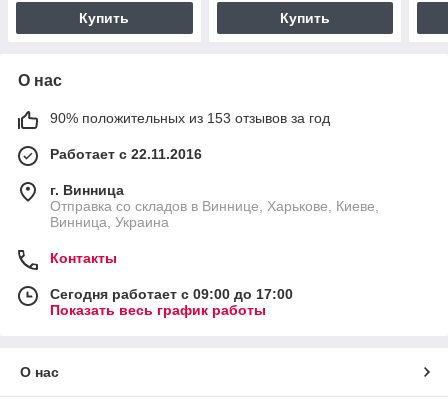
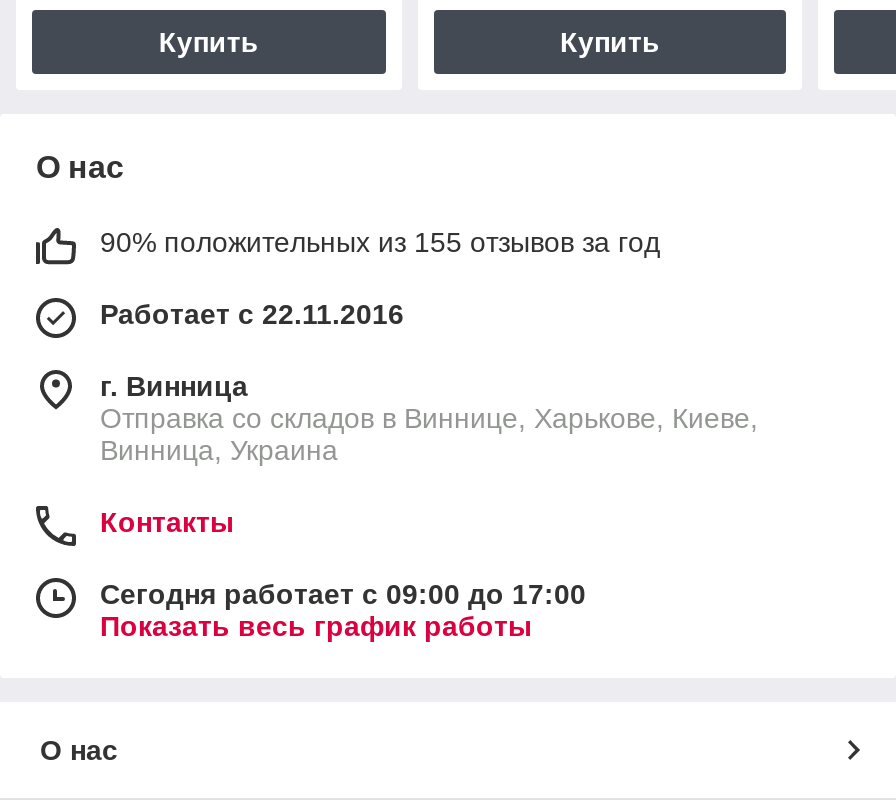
- 90% положительных из 153 отзывов за год
+ 90% положительных из 155 отзывов за год
